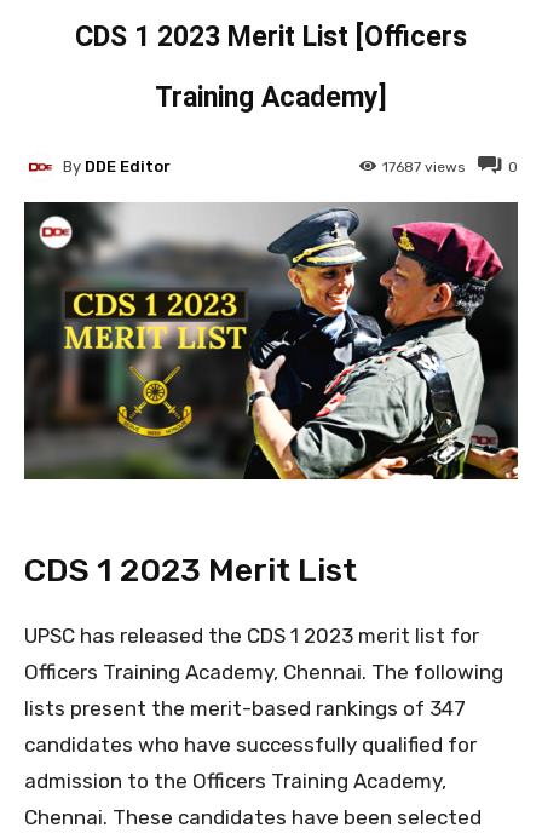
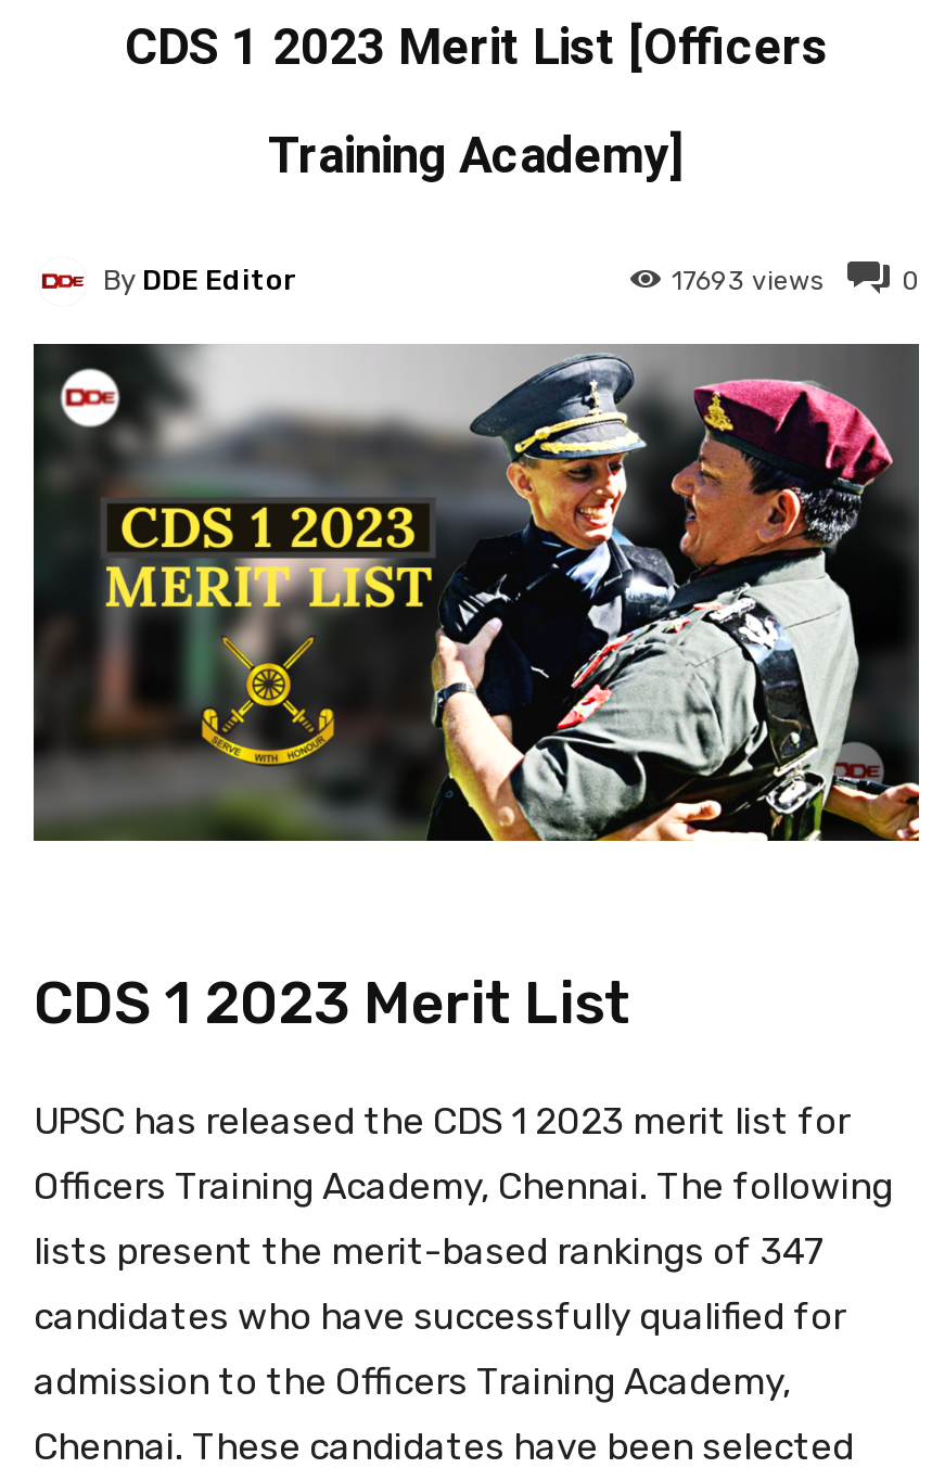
- 17687 views
+ 17693 views
